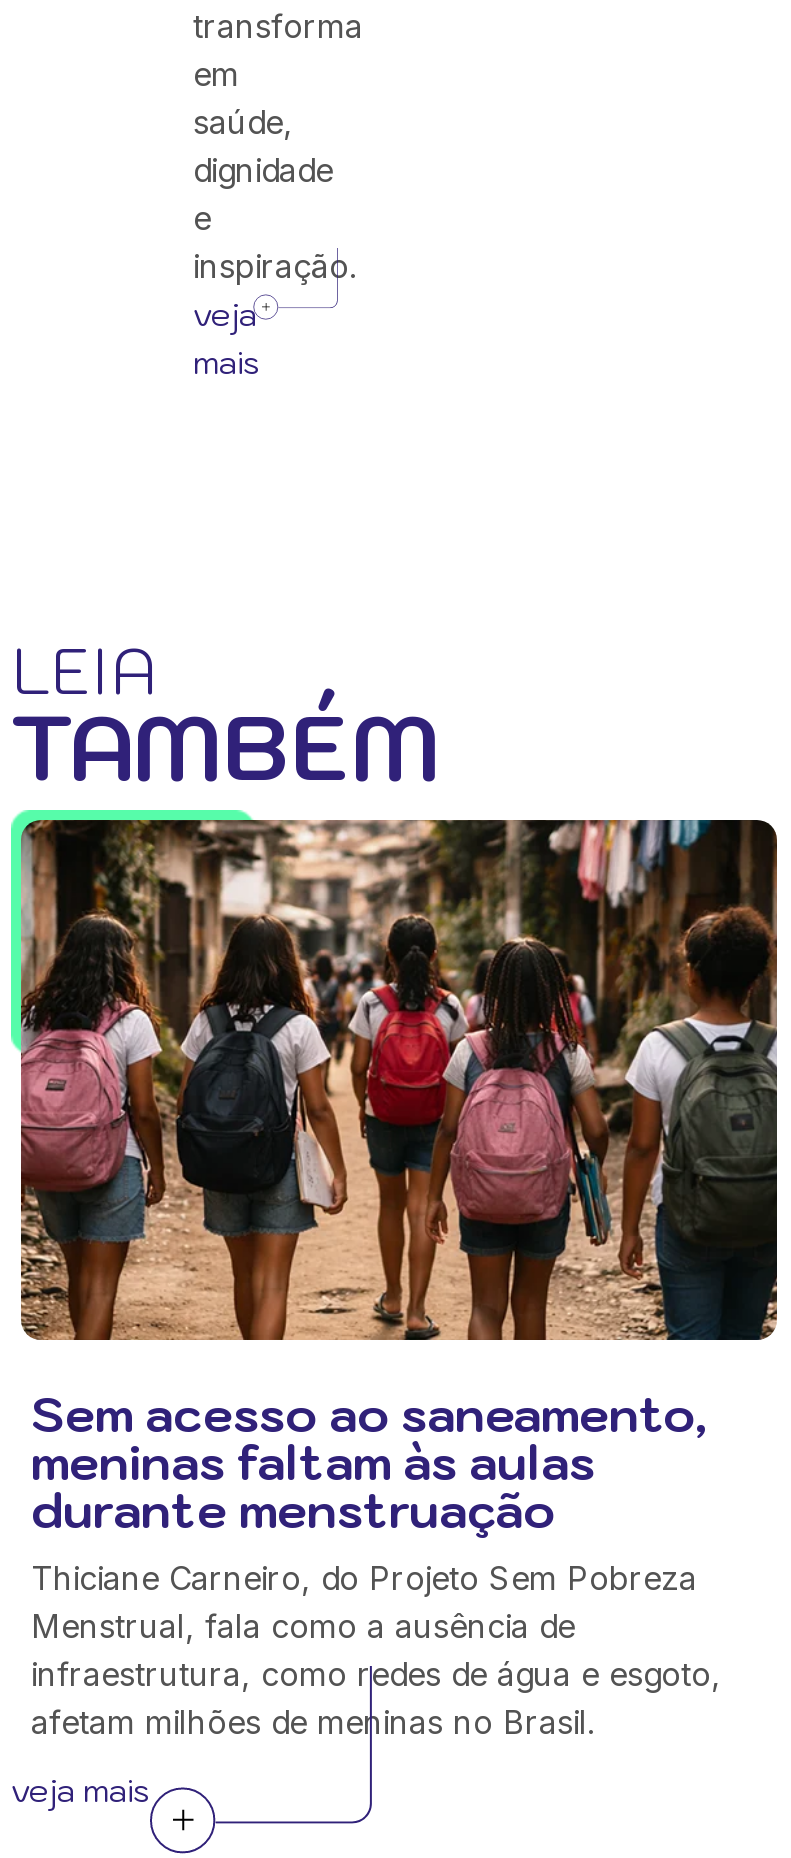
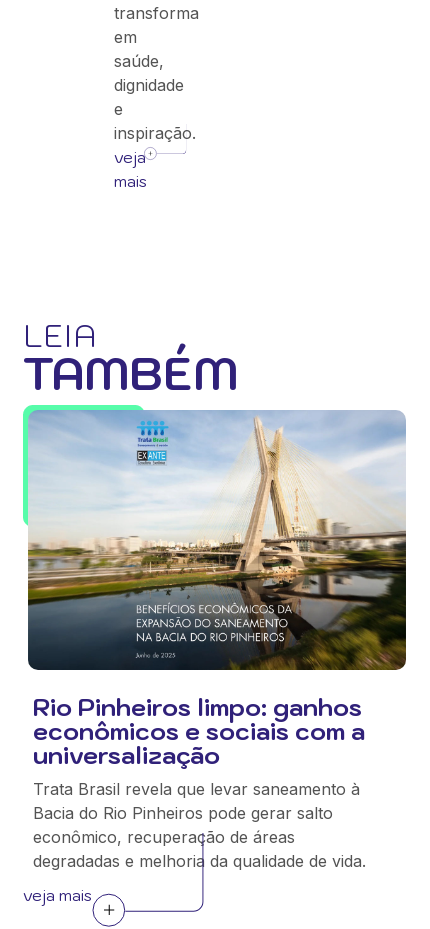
- [image]
- Sem acesso ao saneamento,
- meninas faltam às aulas
- durante menstruação
- Thiciane Carneiro, do Projeto Sem Pobreza
- Menstrual, fala como a ausência de
- infraestrutura, como redes de água e esgoto,
- afetam milhões de meninas no Brasil.
+ [image]
+ Rio Pinheiros limpo: ganhos
+ econômicos e sociais com a
+ universalização
+ Trata Brasil revela que levar saneamento à
+ Bacia do Rio Pinheiros pode gerar salto
+ econômico, recuperação de áreas
+ degradadas e melhoria da qualidade de vida.
